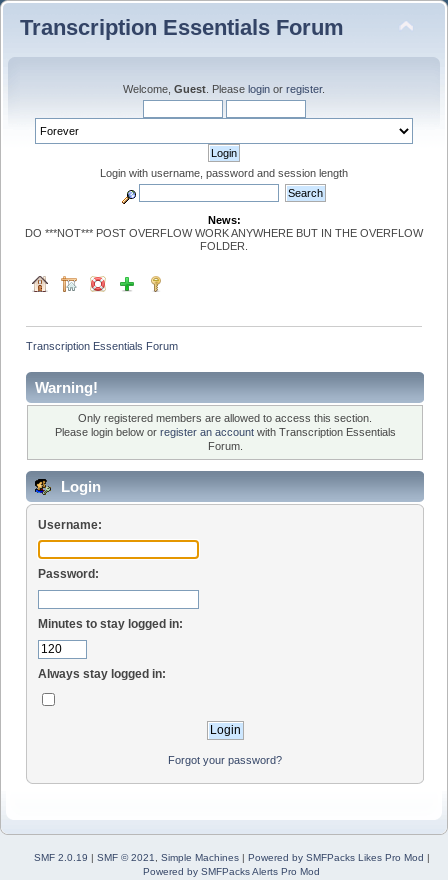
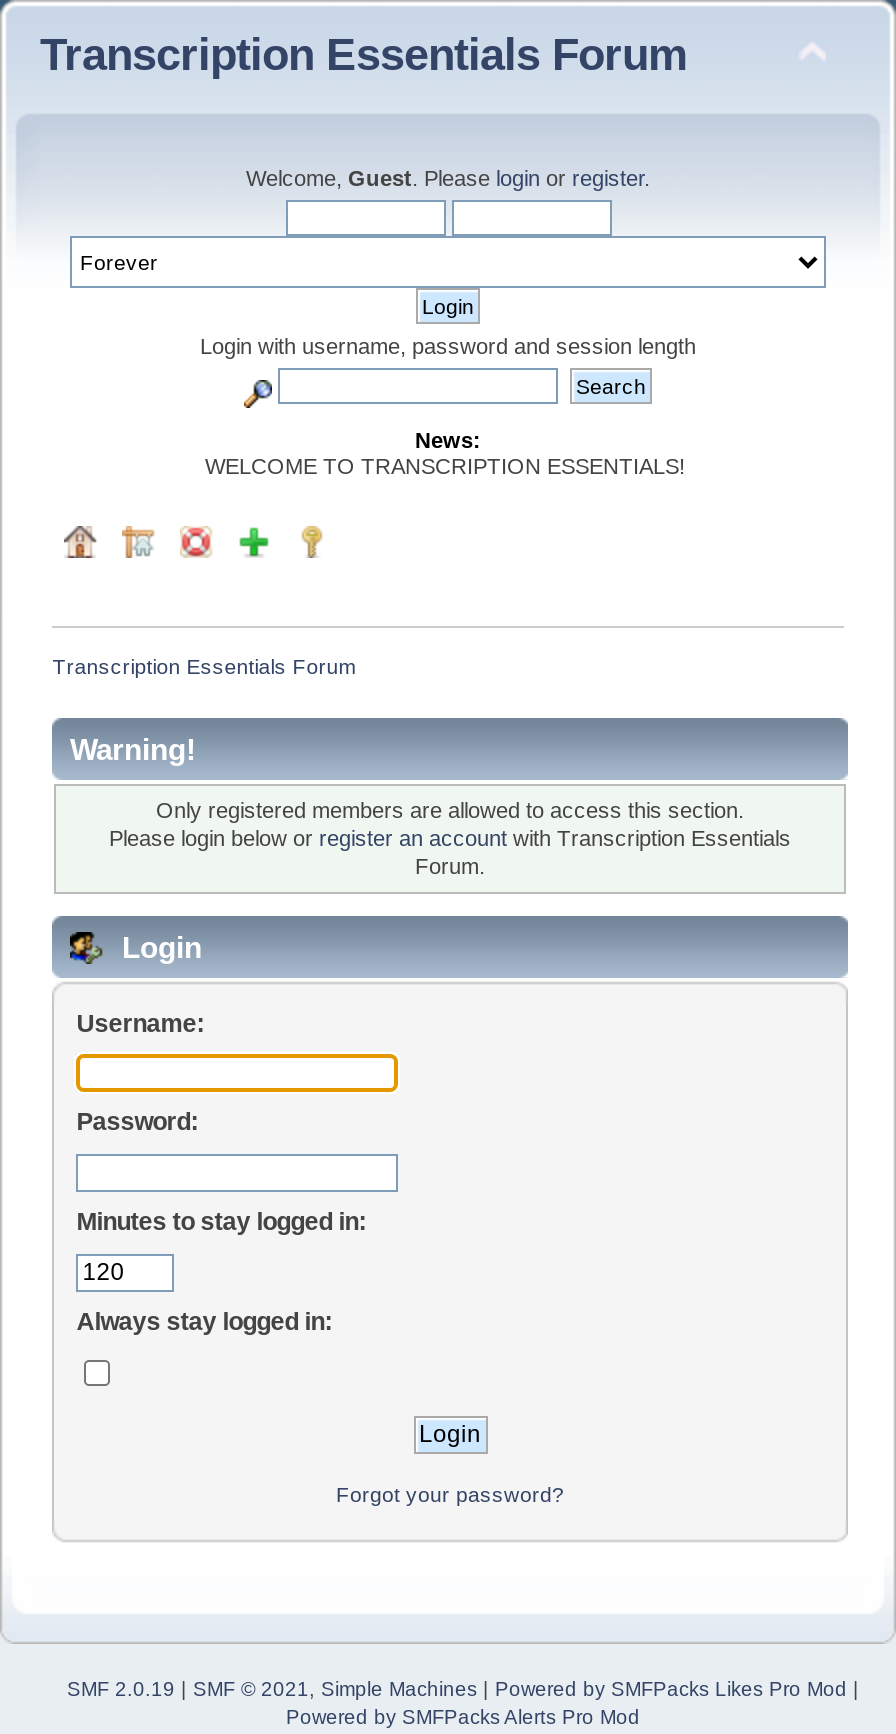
- DO ***NOT*** POST OVERFLOW WORK ANYWHERE BUT IN THE OVERFLOW
- FOLDER.
+ WELCOME TO TRANSCRIPTION ESSENTIALS!
